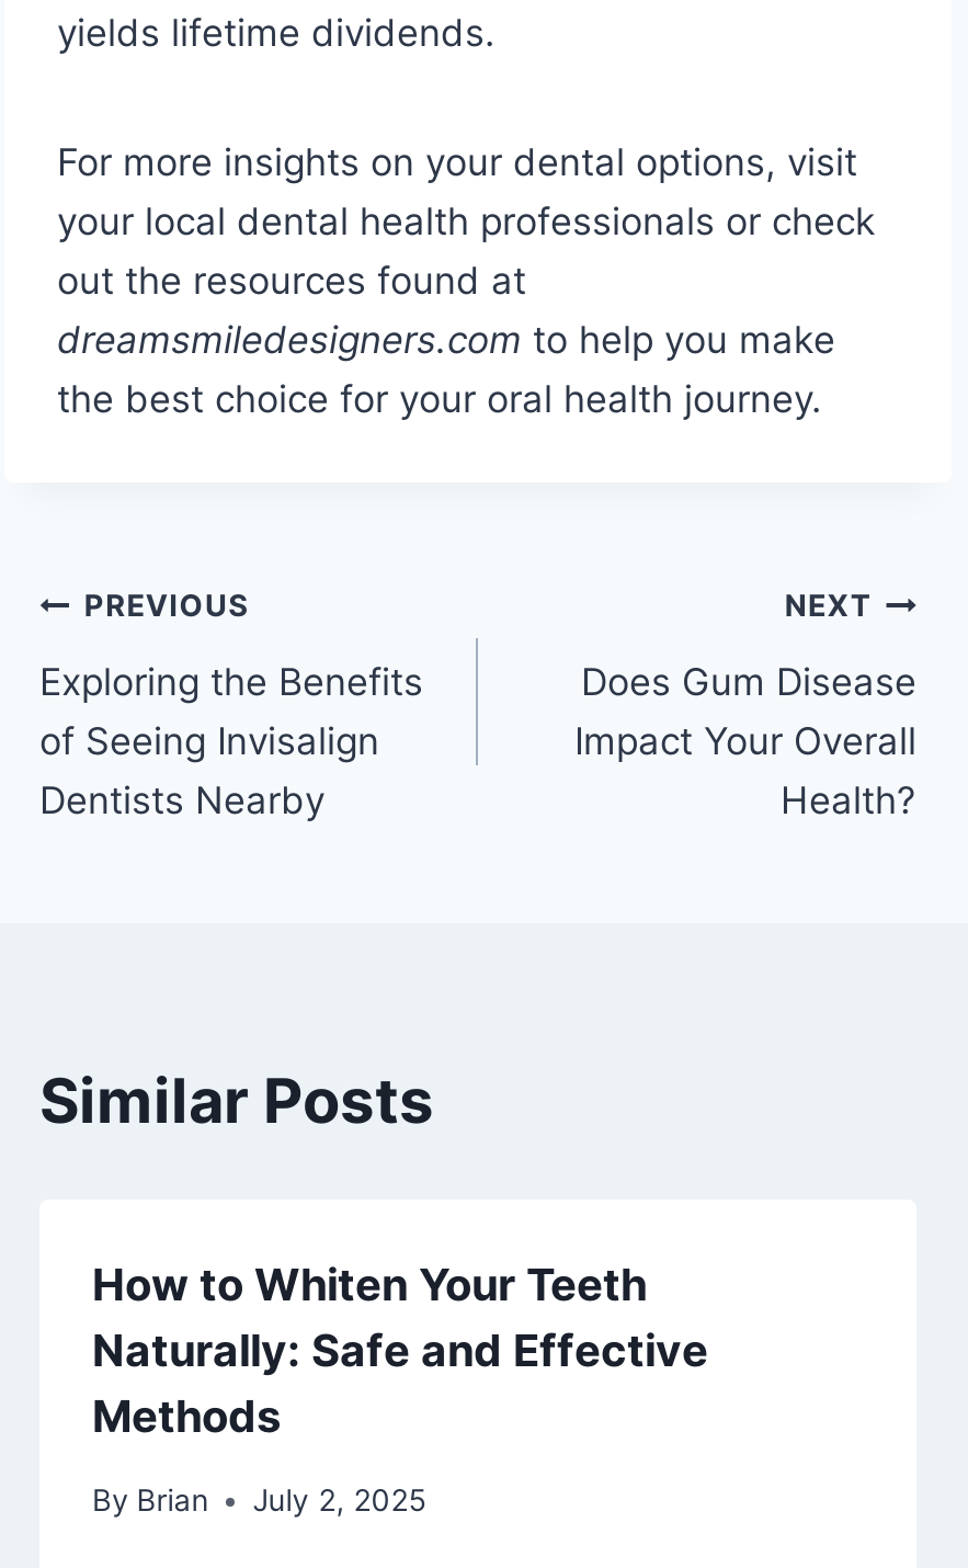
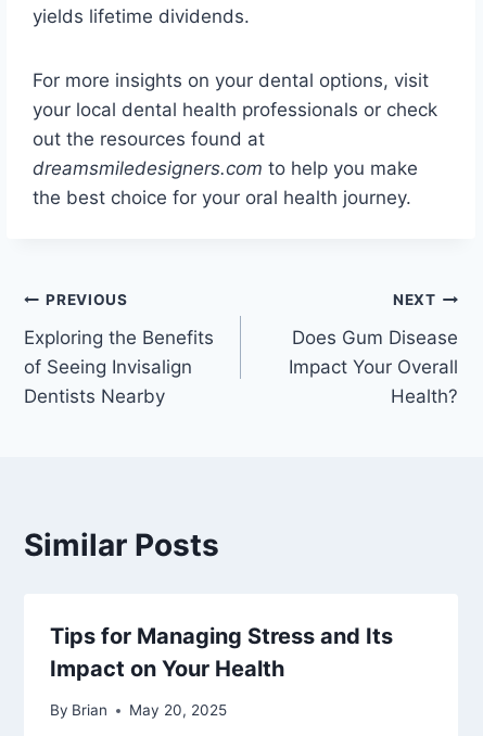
- How to Whiten Your Teeth
- Naturally: Safe and Effective
- Methods
+ Tips for Managing Stress and Its
+ Impact on Your Health

- By Brian July 2, 2025
+ By Brian May 20, 2025
